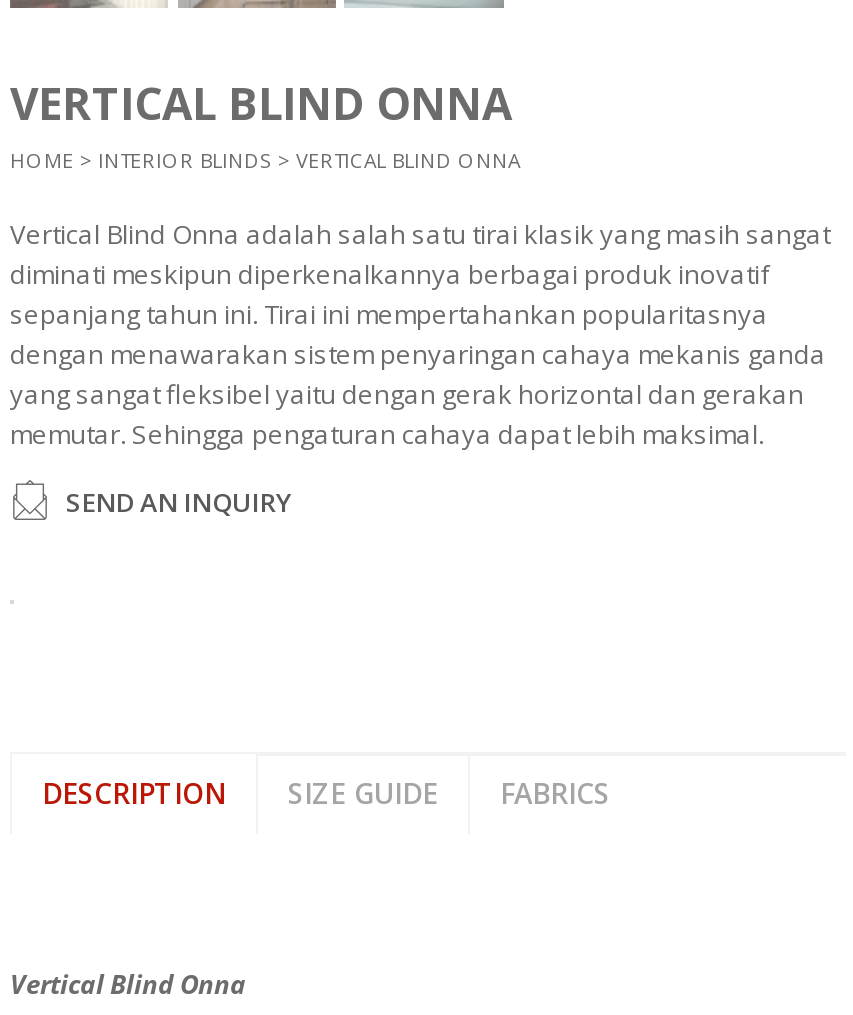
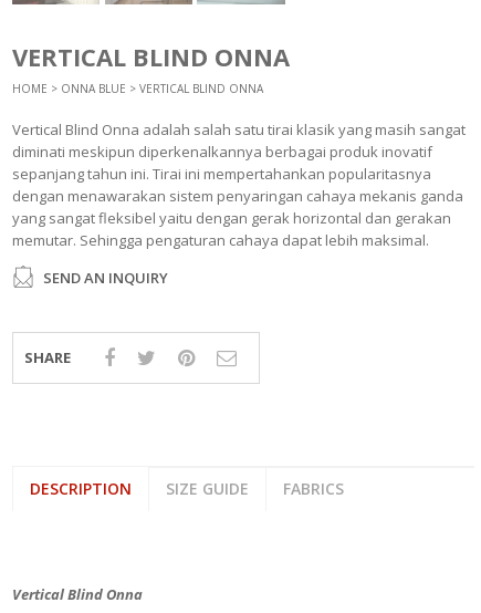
- HOME > INTERIOR BLINDS > VERTICAL BLIND ONNA
+ HOME > ONNA BLUE > VERTICAL BLIND ONNA

+ SHARE
